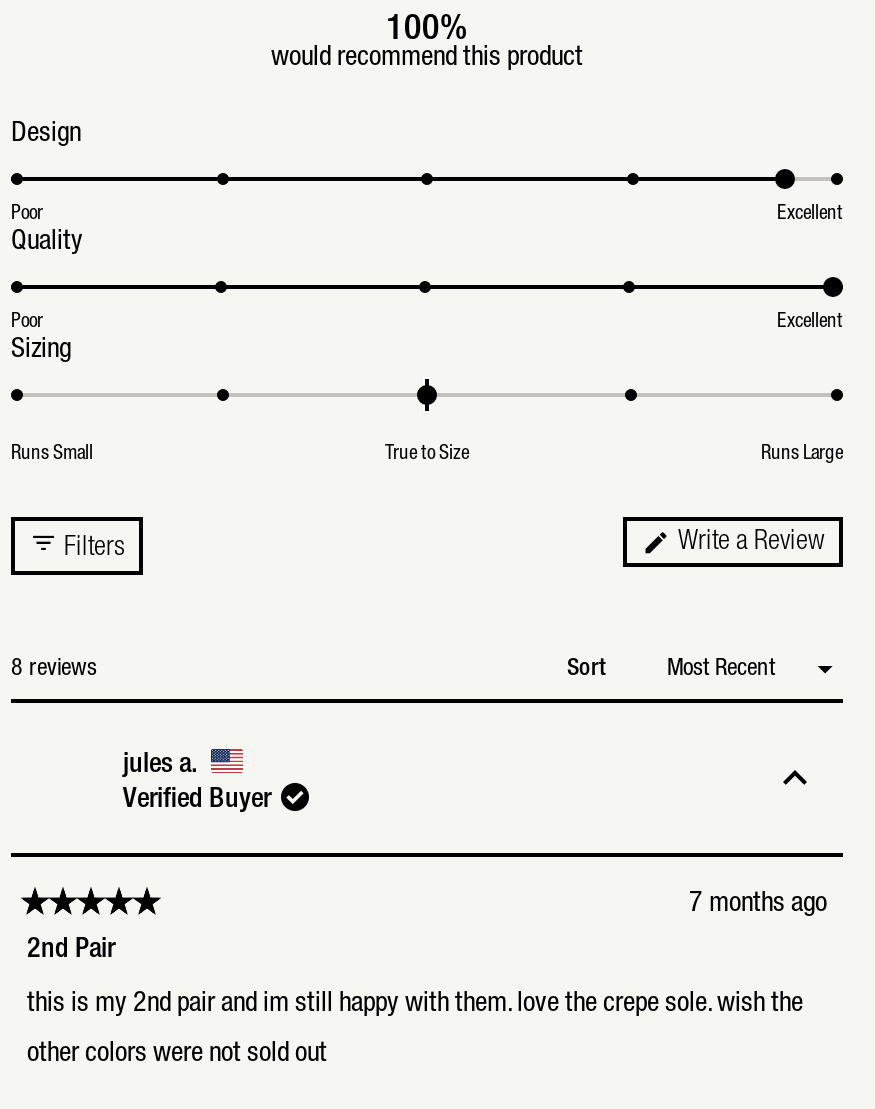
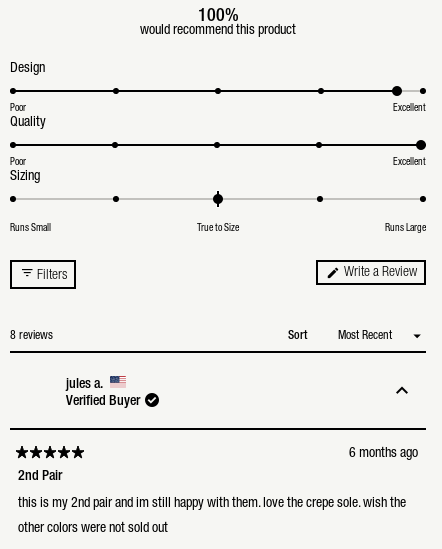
- 7 months ago
+ 6 months ago
